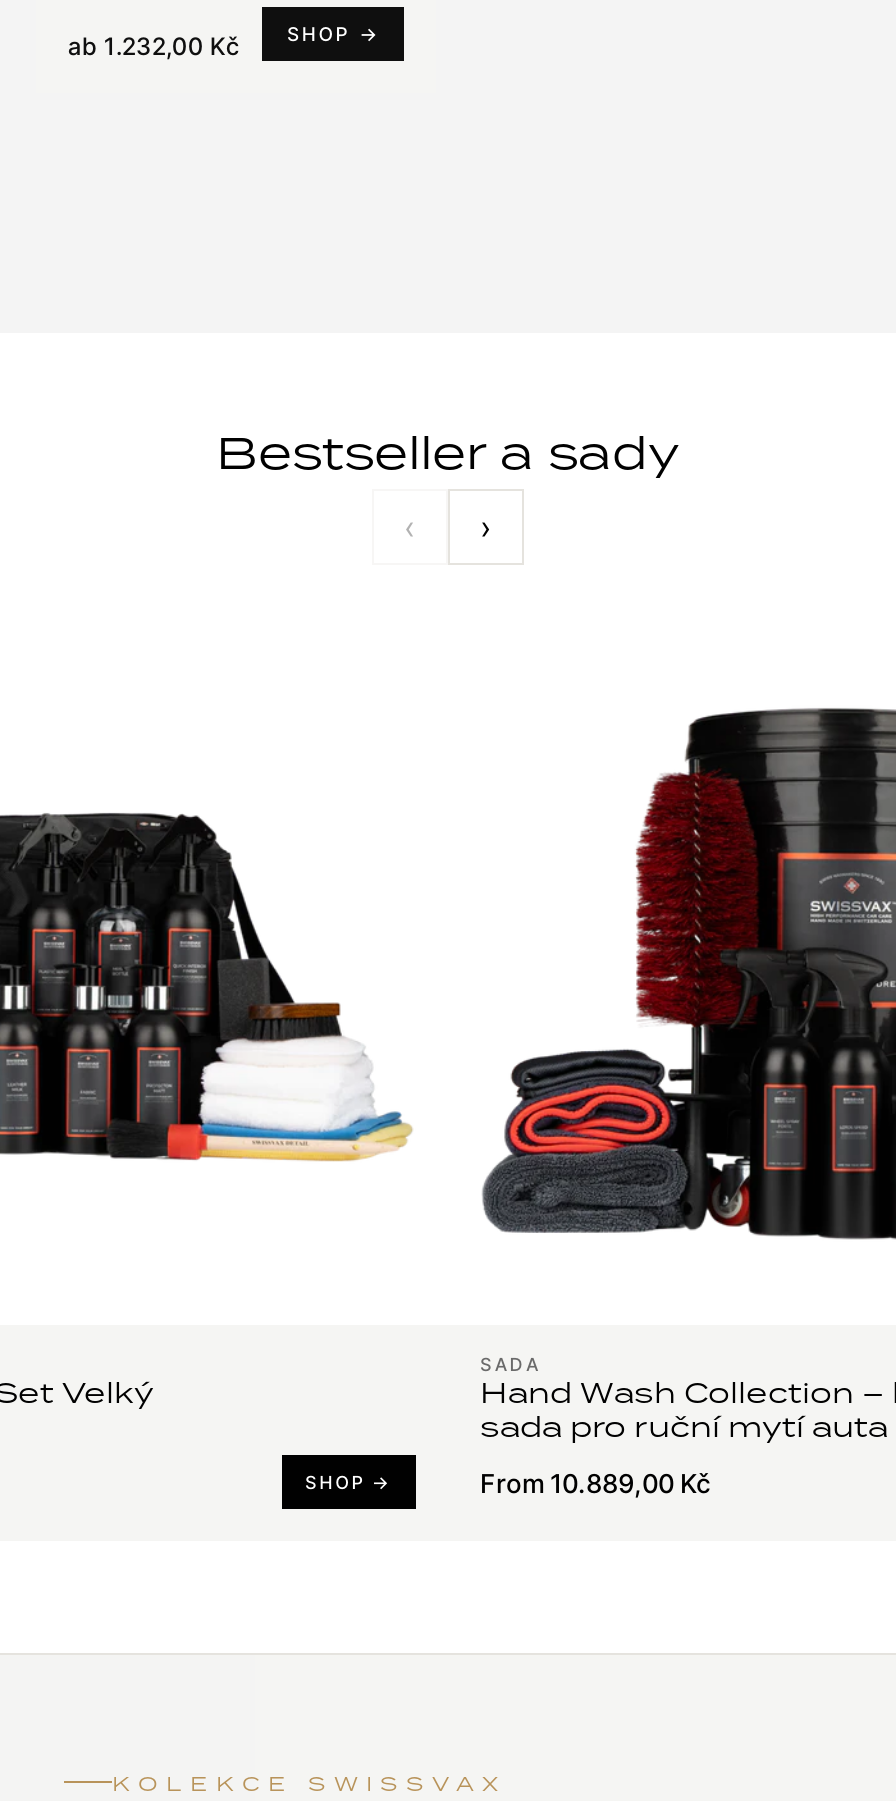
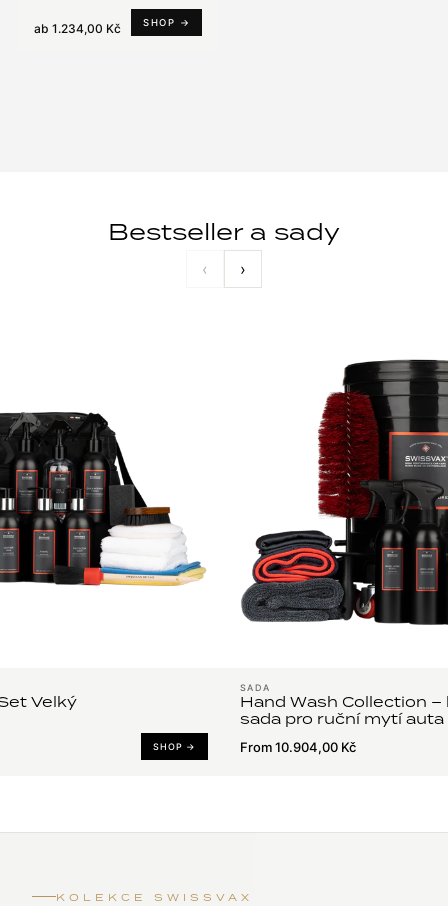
- ab 1.232,00 Kč
+ ab 1.234,00 Kč

- From 10.889,00 Kč
+ From 10.904,00 Kč
